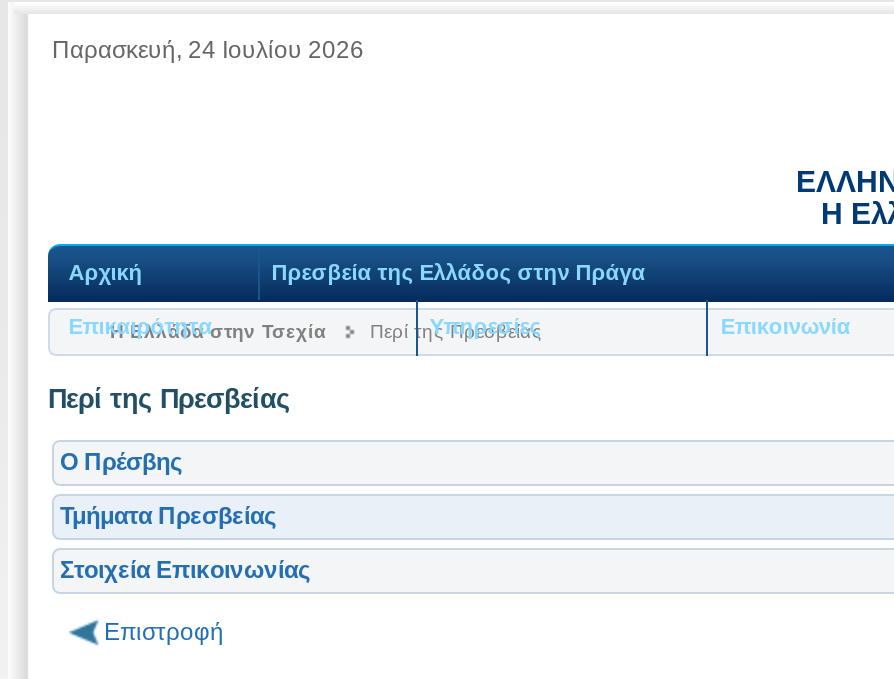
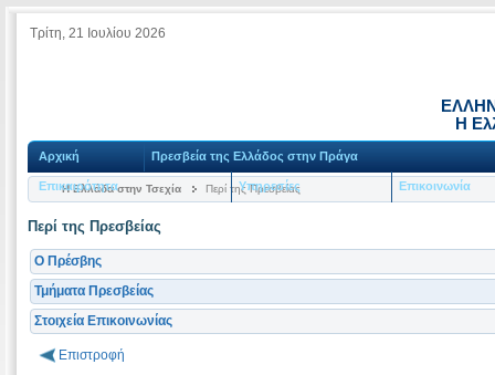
- Παρασκευή, 24 Ιουλίου 2026
+ Τρίτη, 21 Ιουλίου 2026
